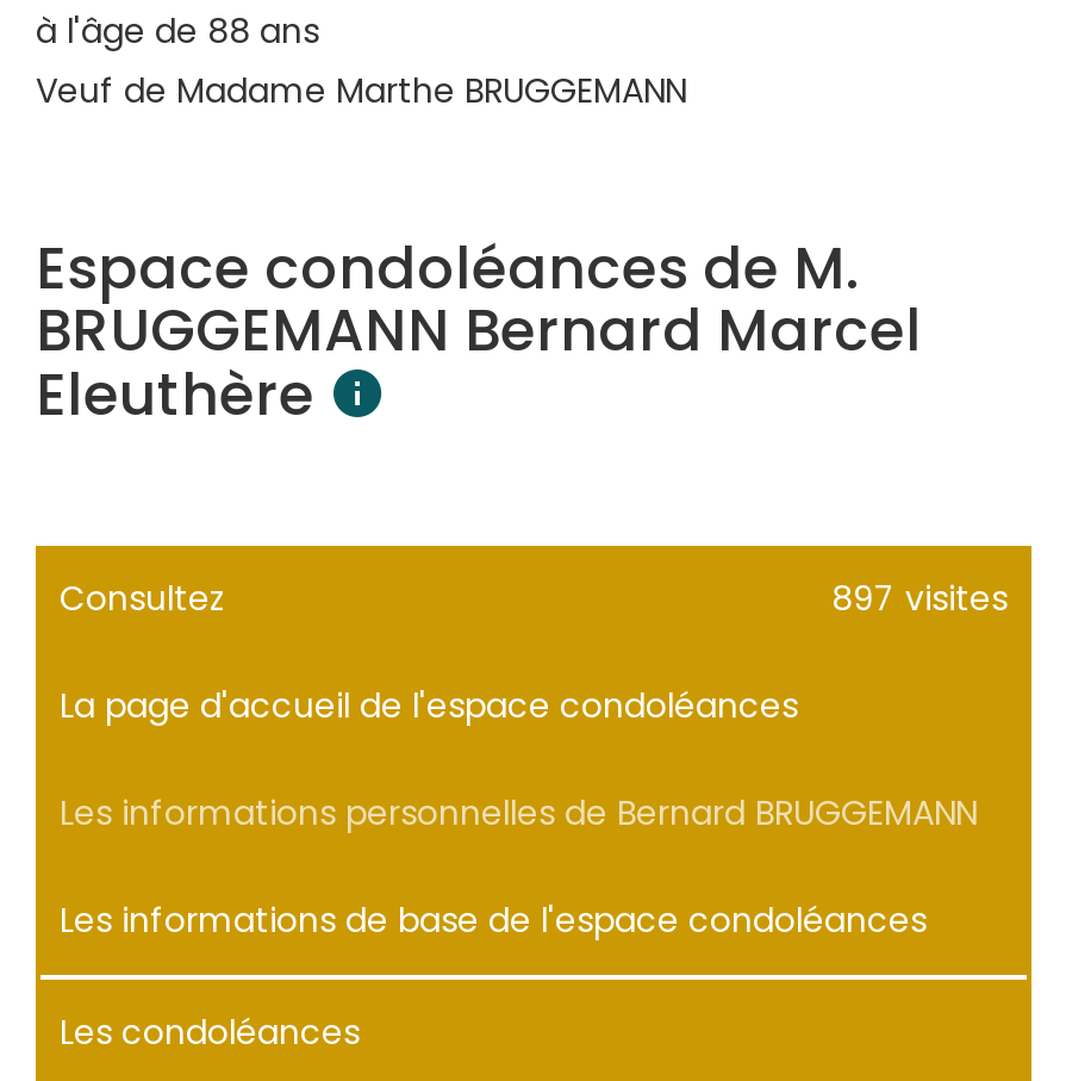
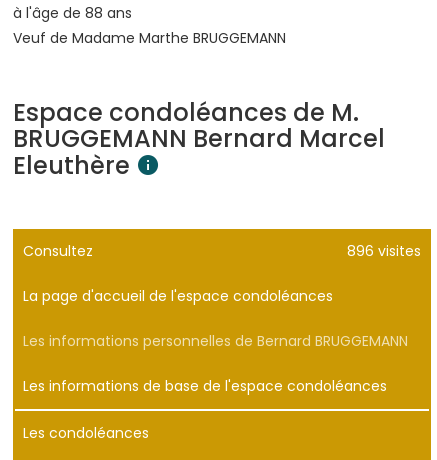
- 897 visites
+ 896 visites
